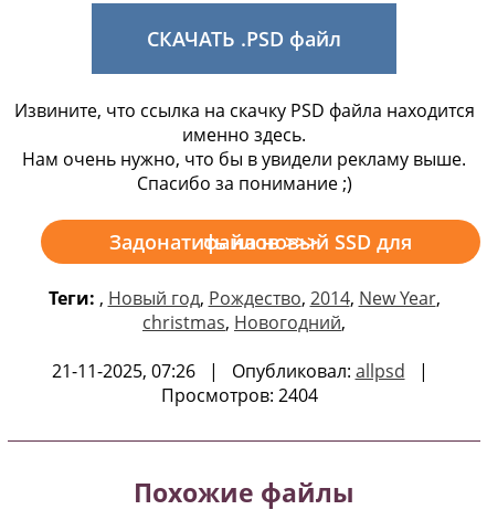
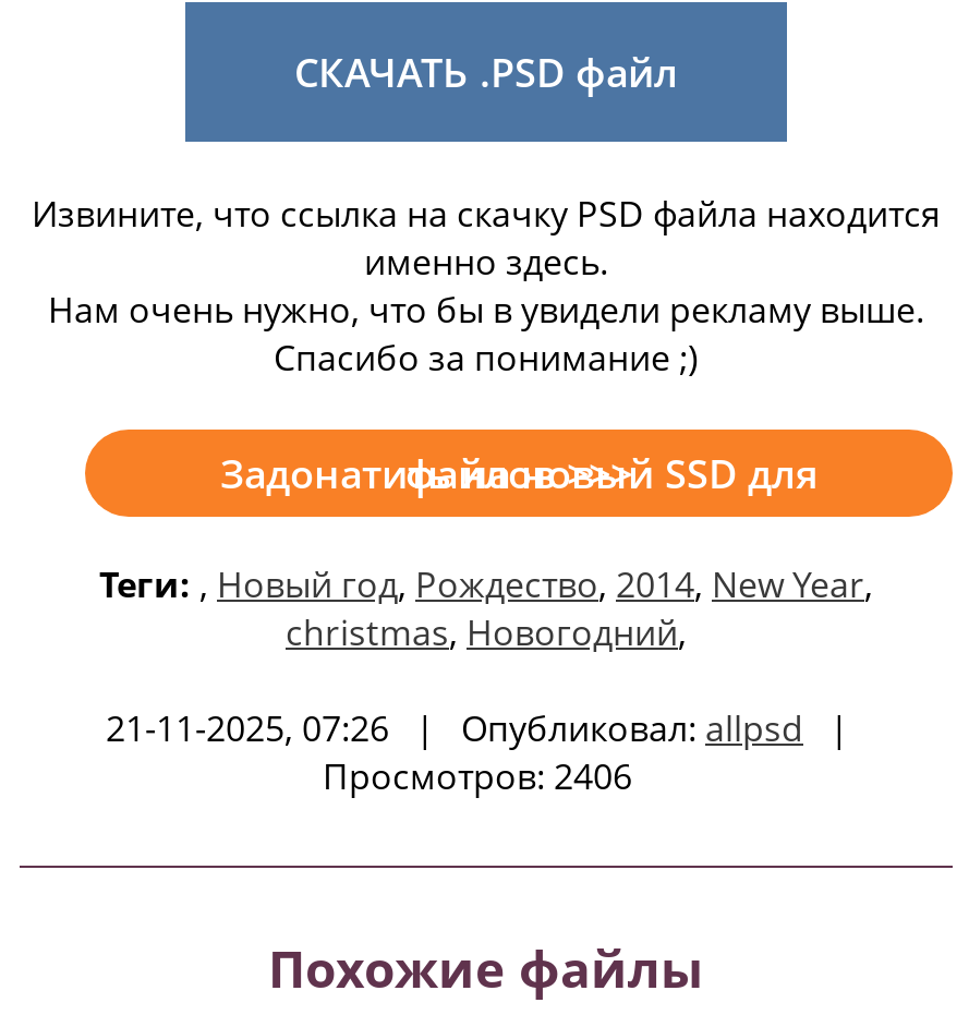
- Просмотров: 2404
+ Просмотров: 2406
